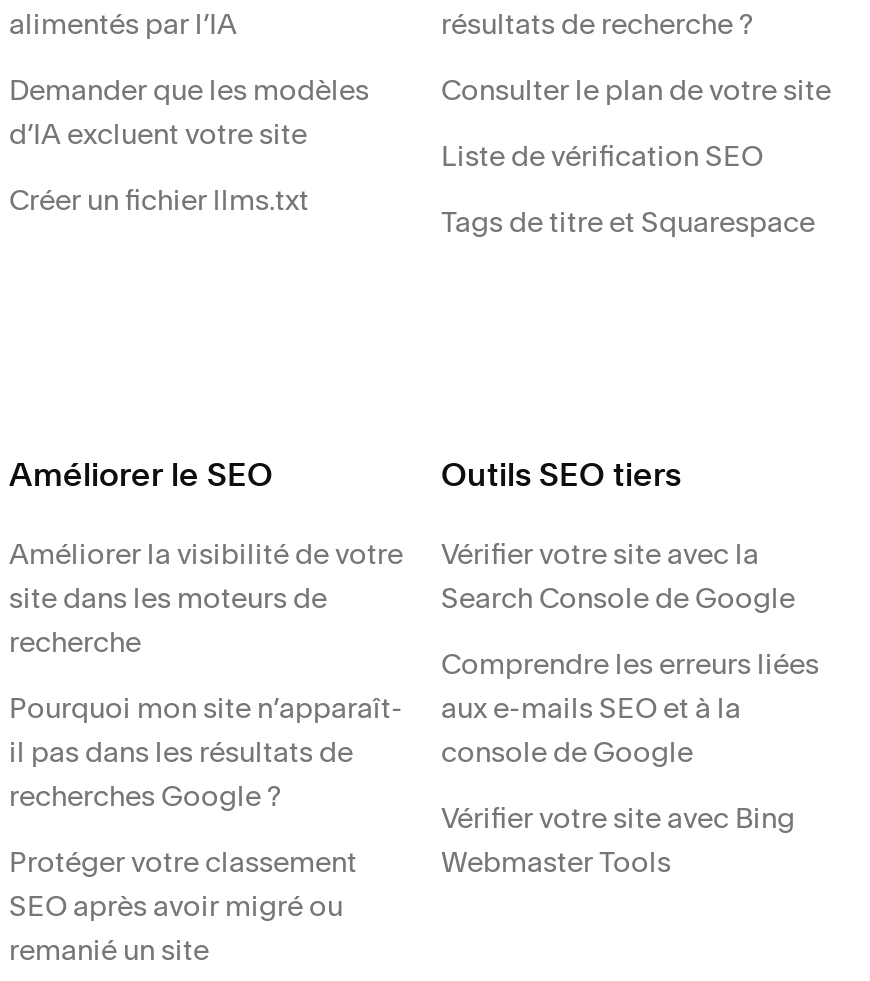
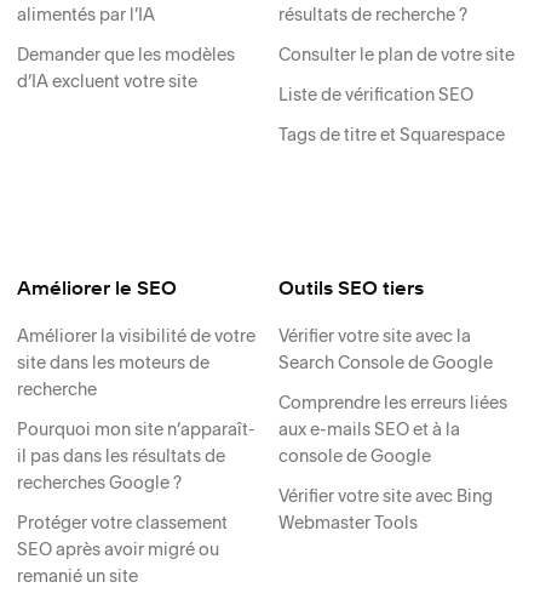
- Créer un fichier llms.txt
